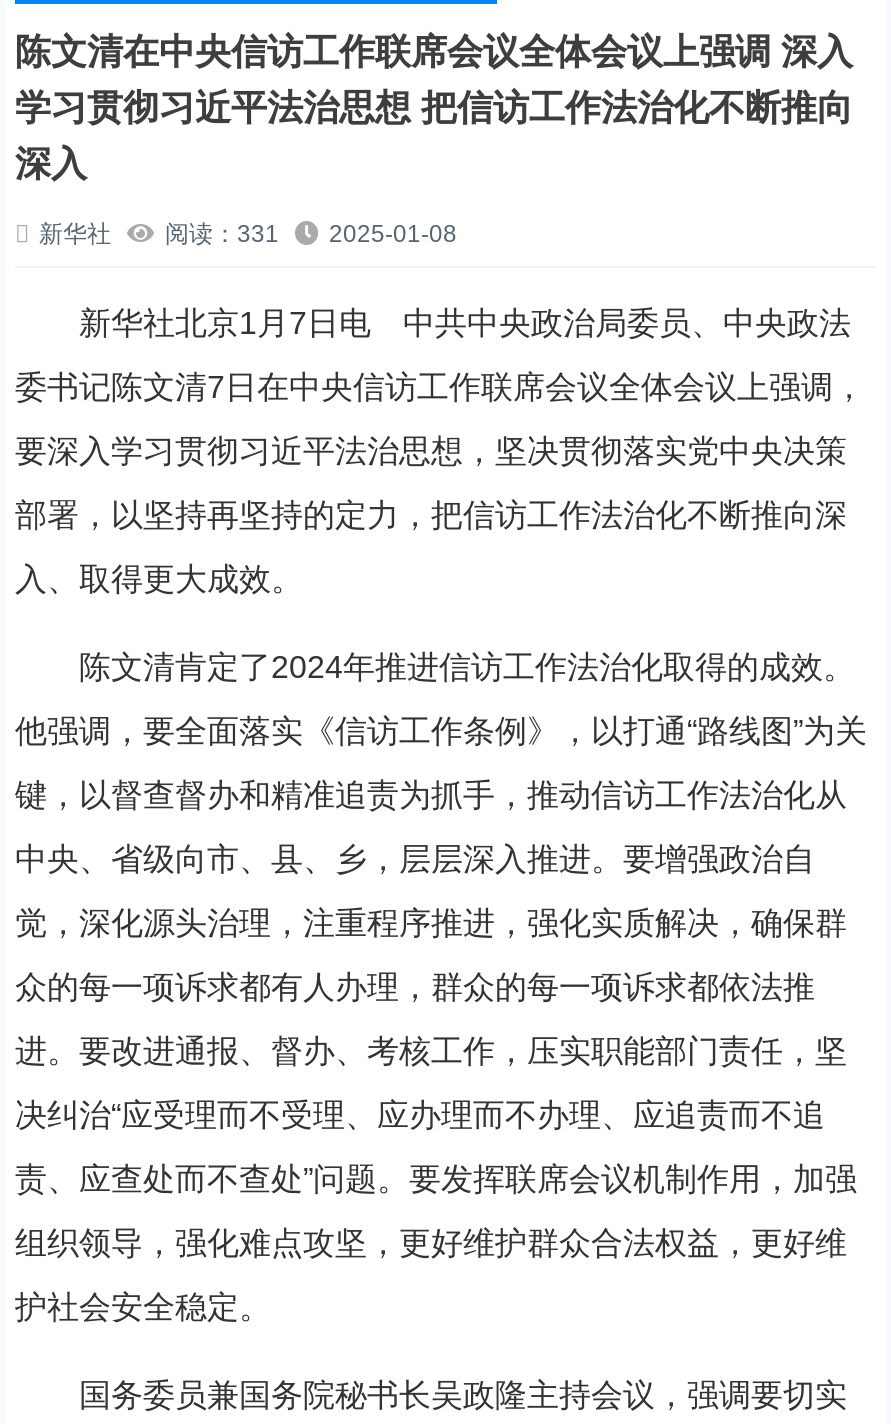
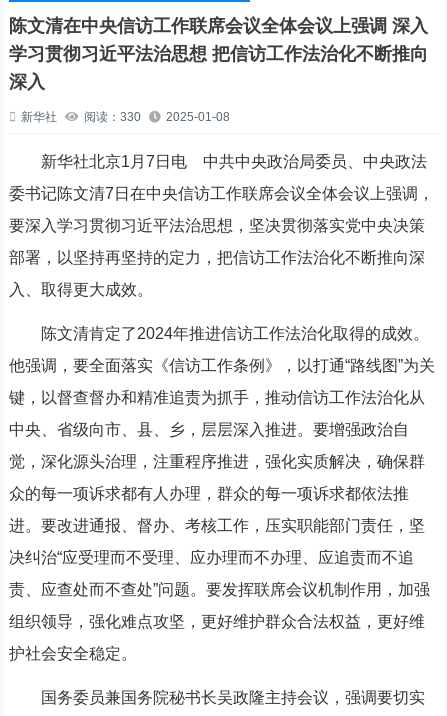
- 新华社 阅读：331 2025-01-08
+ 新华社 阅读：330 2025-01-08
